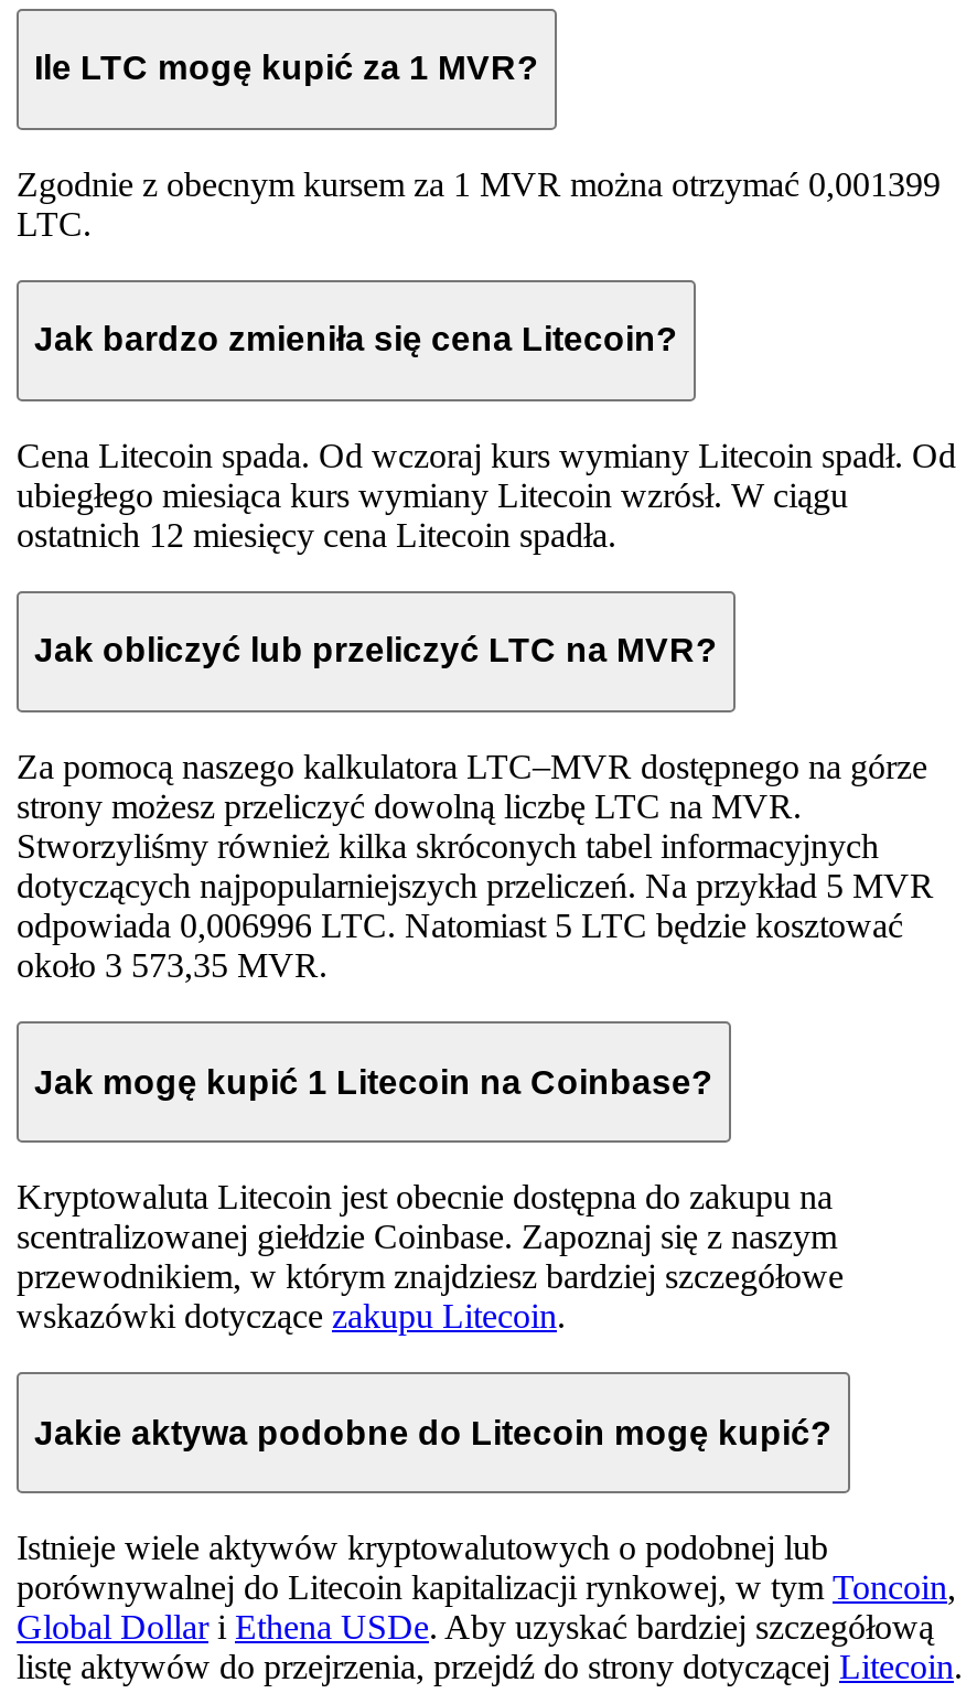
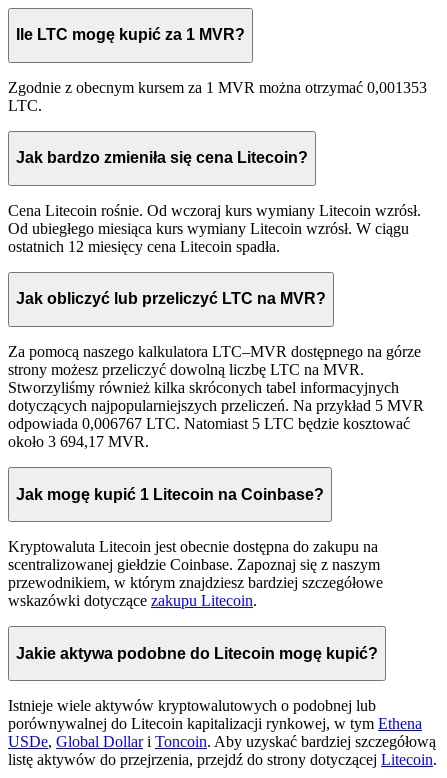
- Zgodnie z obecnym kursem za 1 MVR można otrzymać 0,001399
+ Zgodnie z obecnym kursem za 1 MVR można otrzymać 0,001353

- Cena Litecoin spada. Od wczoraj kurs wymiany Litecoin spadł. Od
- ubiegłego miesiąca kurs wymiany Litecoin wzrósł. W ciągu
+ Cena Litecoin rośnie. Od wczoraj kurs wymiany Litecoin wzrósł.
+ Od ubiegłego miesiąca kurs wymiany Litecoin wzrósł. W ciągu

- odpowiada 0,006996 LTC. Natomiast 5 LTC będzie kosztować
+ odpowiada 0,006767 LTC. Natomiast 5 LTC będzie kosztować

- około 3 573,35 MVR.
+ około 3 694,17 MVR.

- porównywalnej do Litecoin kapitalizacji rynkowej, w tym Toncoin,
+ porównywalnej do Litecoin kapitalizacji rynkowej, w tym Ethena

- Global Dollar iEthena USDe. Aby uzyskać bardziej szczegółową
+ USDe, Global Dollar i Toncoin. Aby uzyskać bardziej szczegółową
